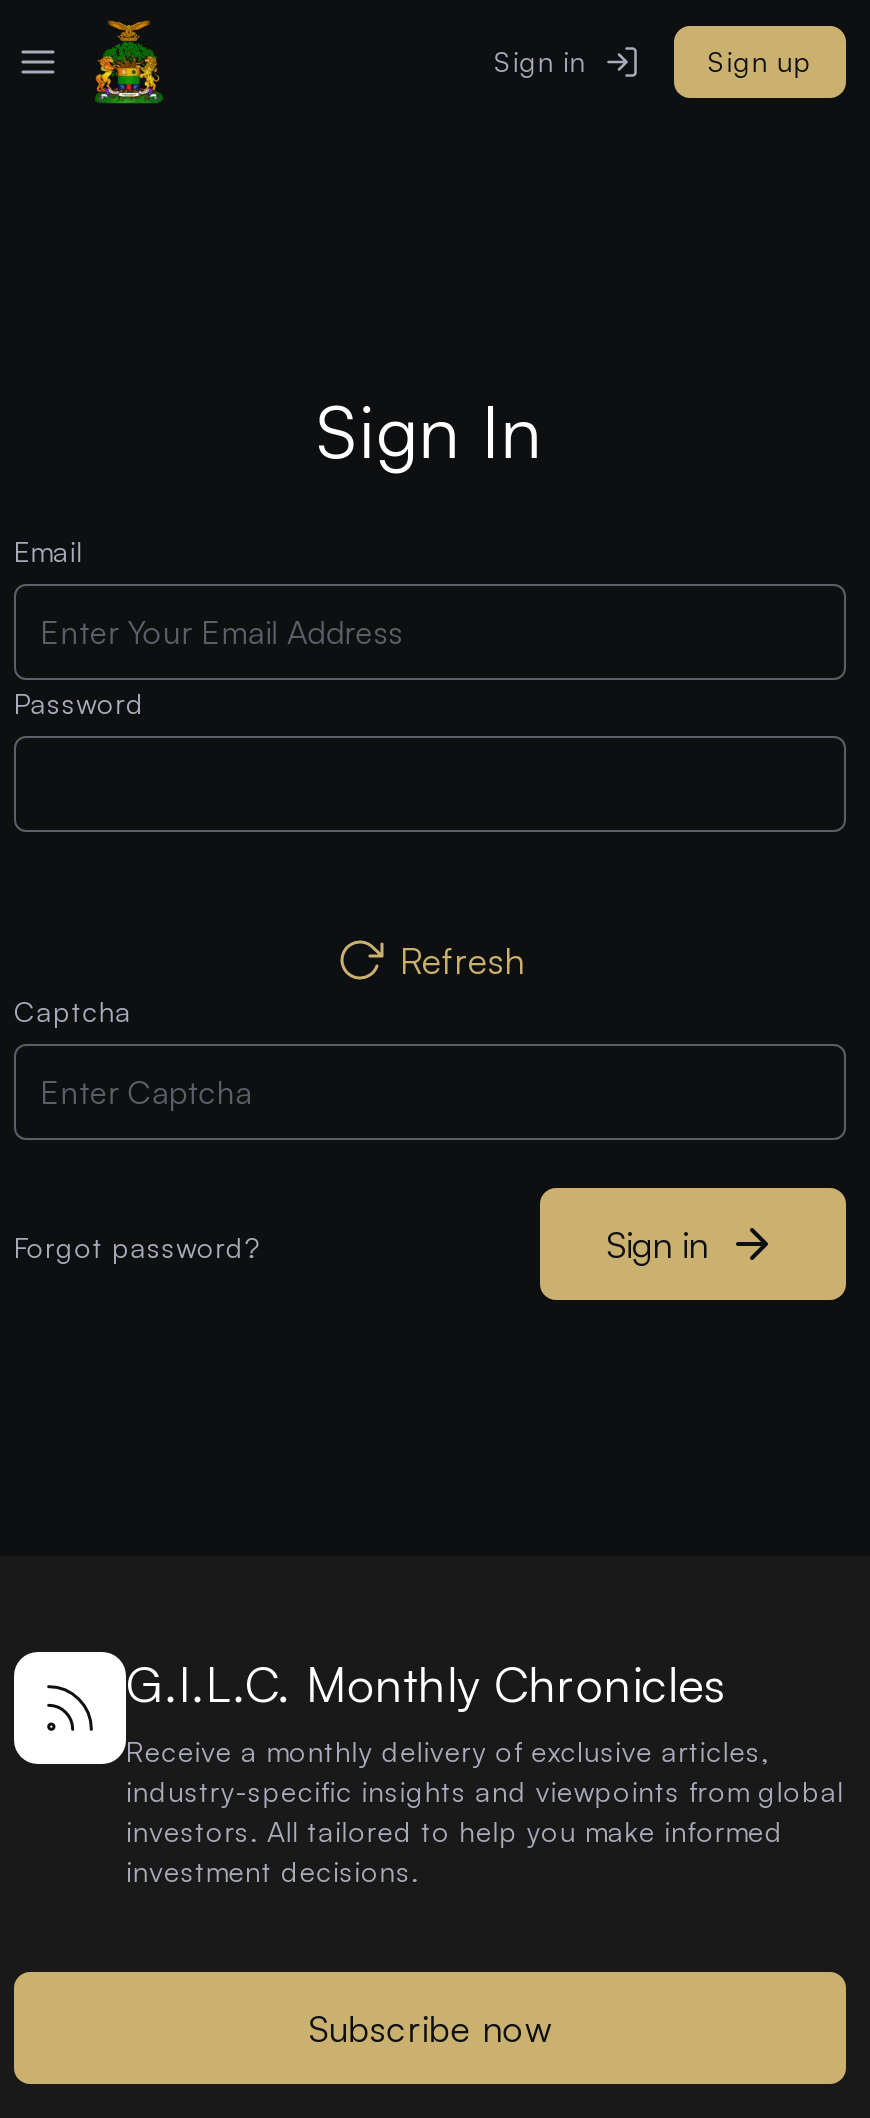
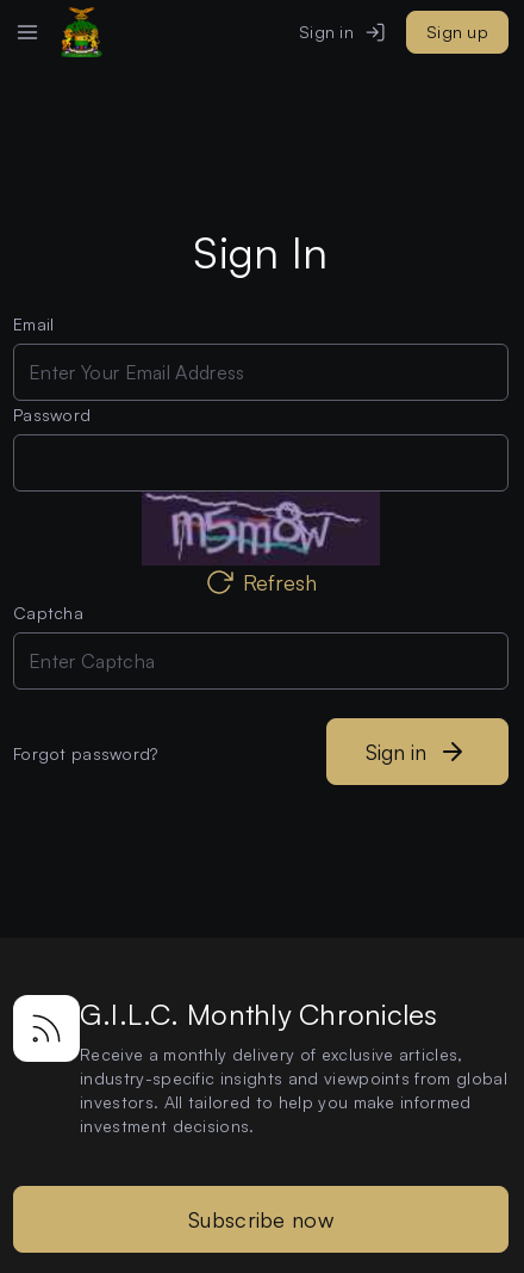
+ [image]
